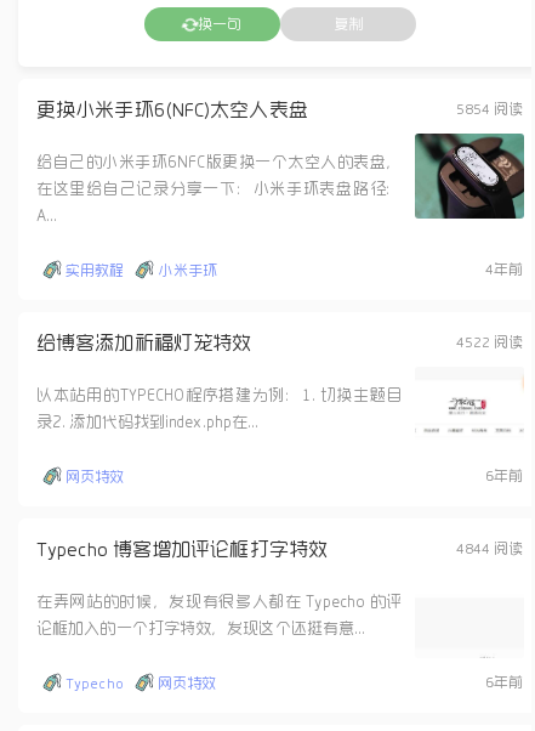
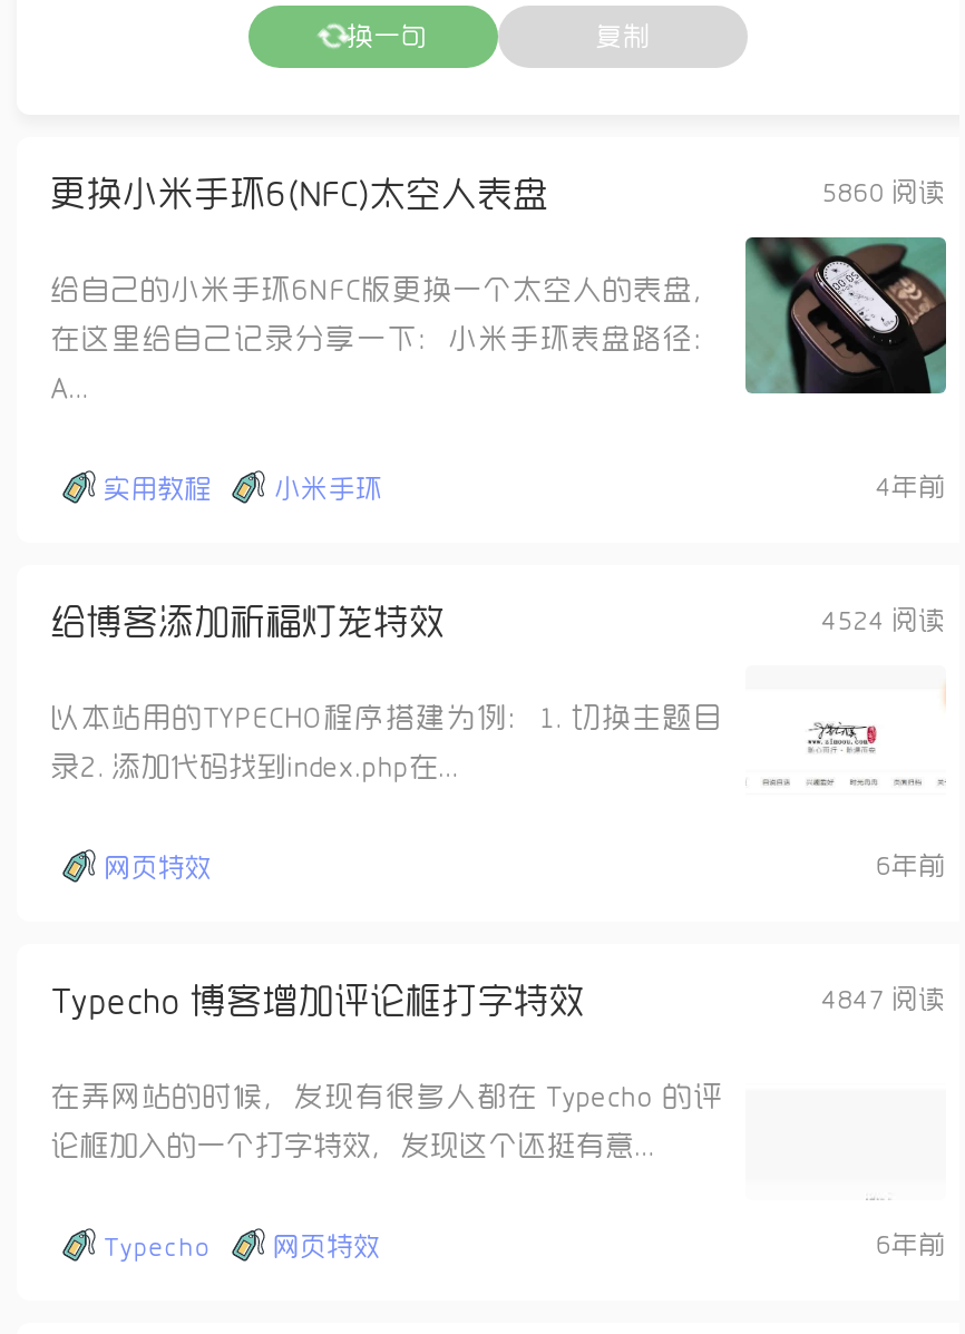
- 5854 阅读
+ 5860 阅读

- 4522 阅读
+ 4524 阅读

- 4844 阅读
+ 4847 阅读
